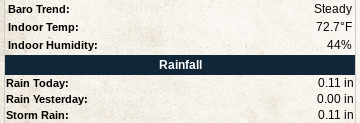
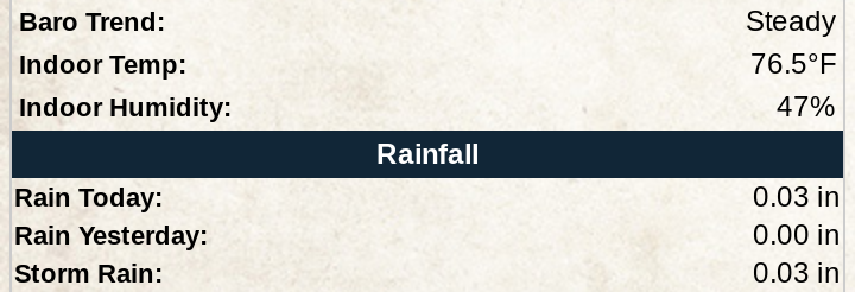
- 72.7°F
+ 76.5°F

- 44%
+ 47%

- 0.11 in
+ 0.03 in

- 0.11 in
+ 0.03 in
